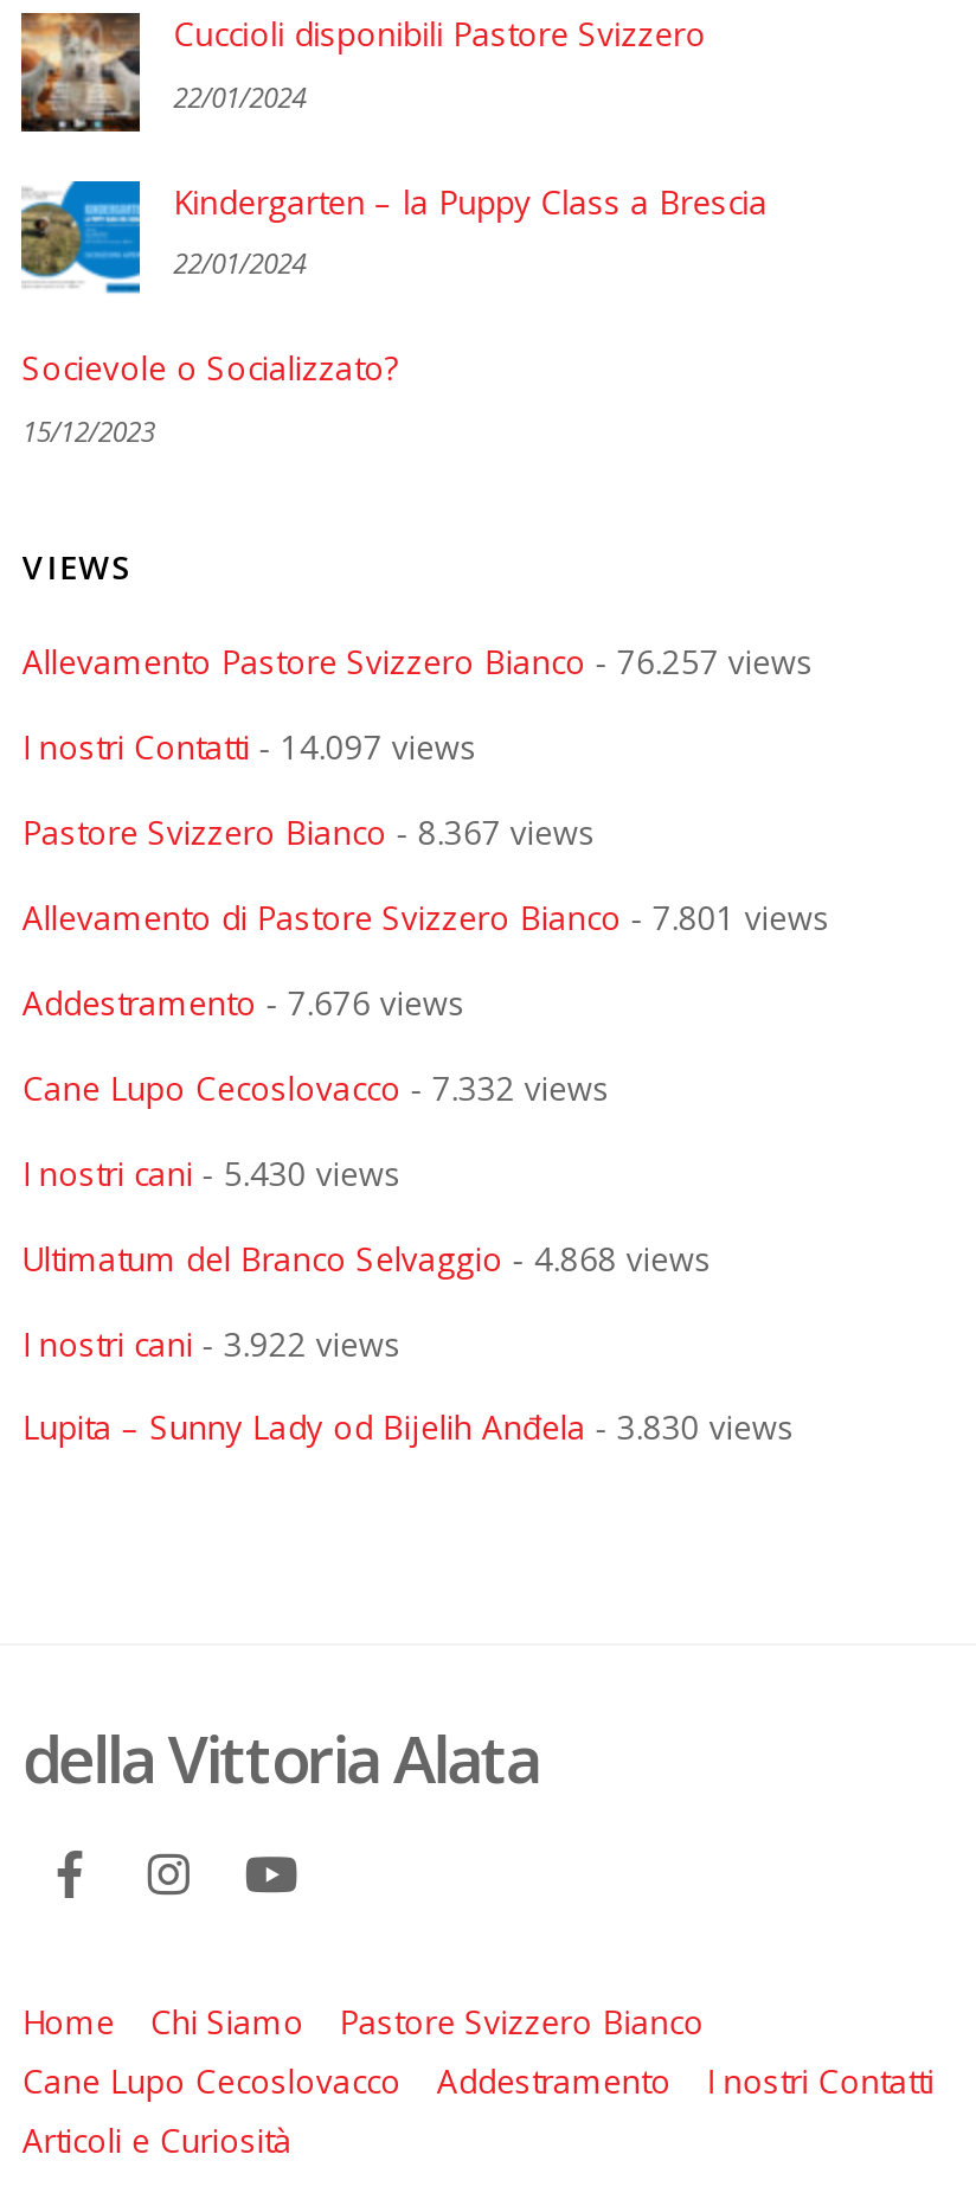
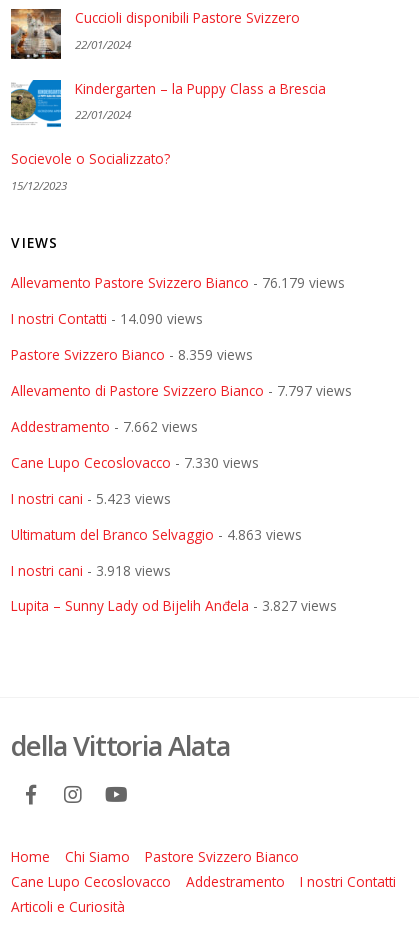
- Allevamento Pastore Svizzero Bianco - 76.257 views
+ Allevamento Pastore Svizzero Bianco - 76.179 views

- I nostri Contatti - 14.097 views
+ I nostri Contatti - 14.090 views

- Pastore Svizzero Bianco - 8.367 views
+ Pastore Svizzero Bianco - 8.359 views

- Allevamento di Pastore Svizzero Bianco - 7.801 views
+ Allevamento di Pastore Svizzero Bianco - 7.797 views

- Addestramento - 7.676 views
+ Addestramento - 7.662 views

- Cane Lupo Cecoslovacco - 7.332 views
+ Cane Lupo Cecoslovacco - 7.330 views

- I nostri cani - 5.430 views
+ I nostri cani - 5.423 views

- Ultimatum del Branco Selvaggio - 4.868 views
+ Ultimatum del Branco Selvaggio - 4.863 views

- I nostri cani - 3.922 views
+ I nostri cani - 3.918 views

- Lupita – Sunny Lady od Bijelih Anđela - 3.830 views
+ Lupita – Sunny Lady od Bijelih Anđela - 3.827 views
